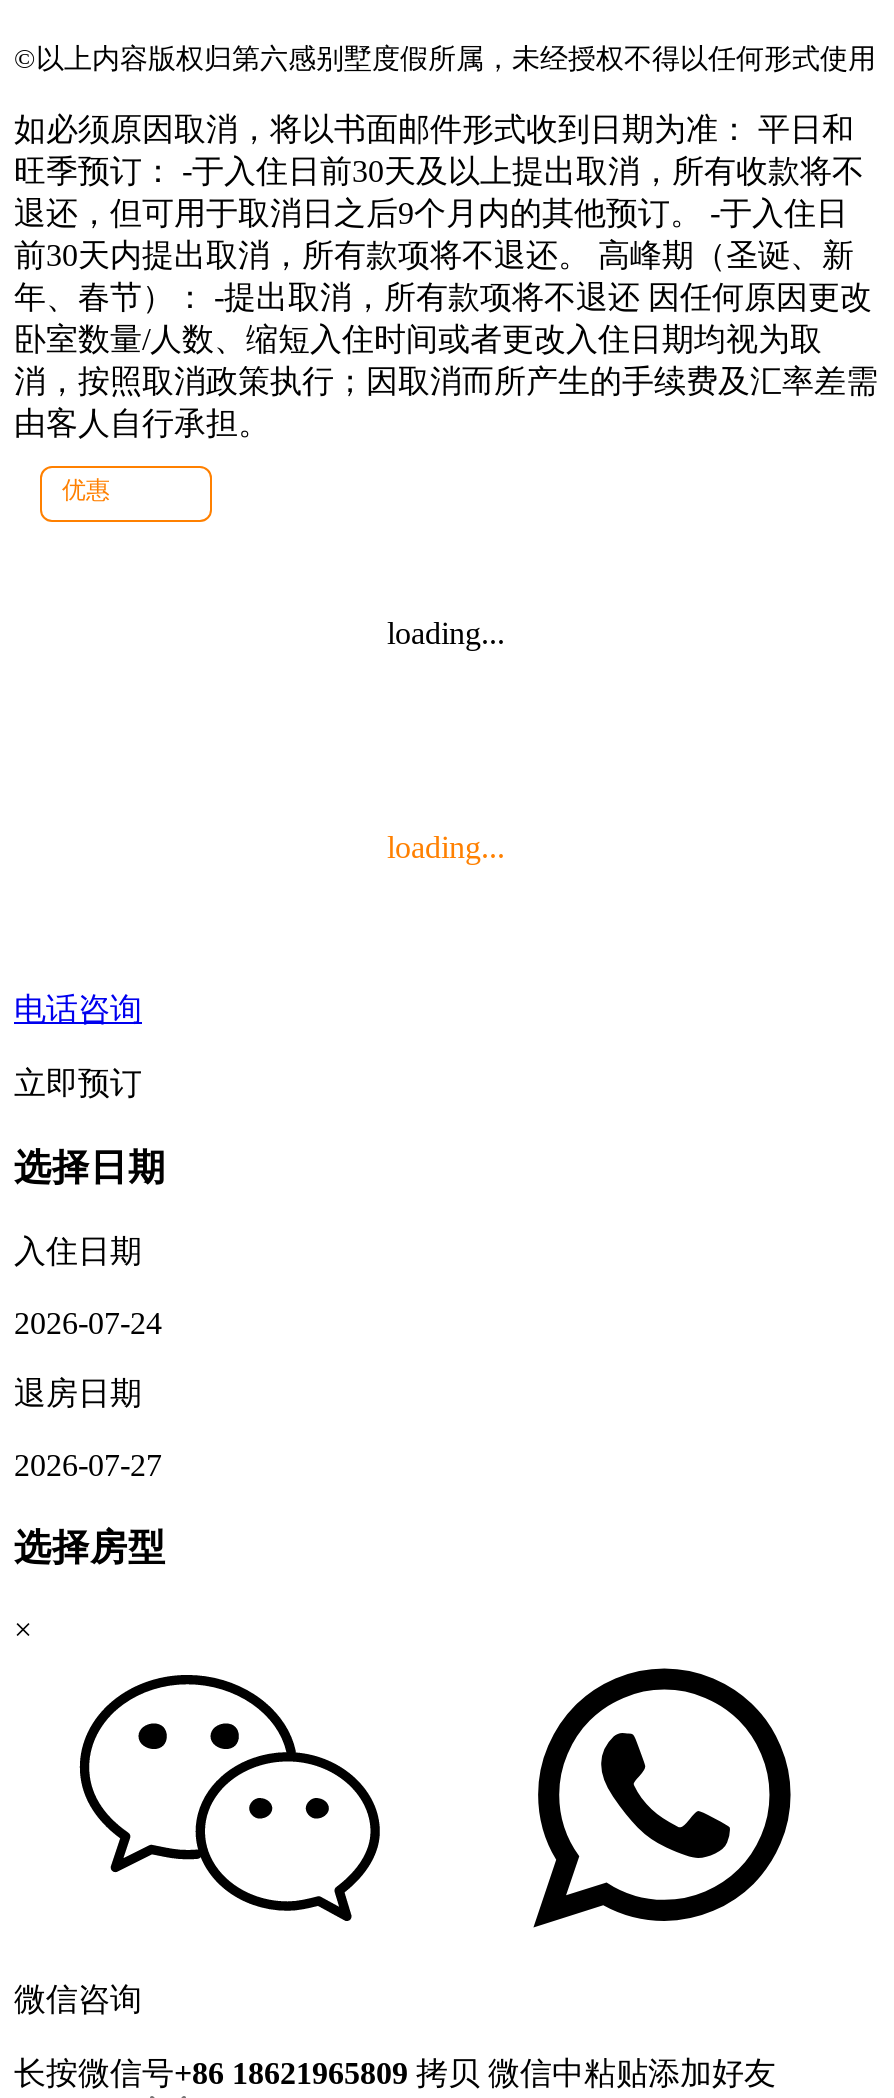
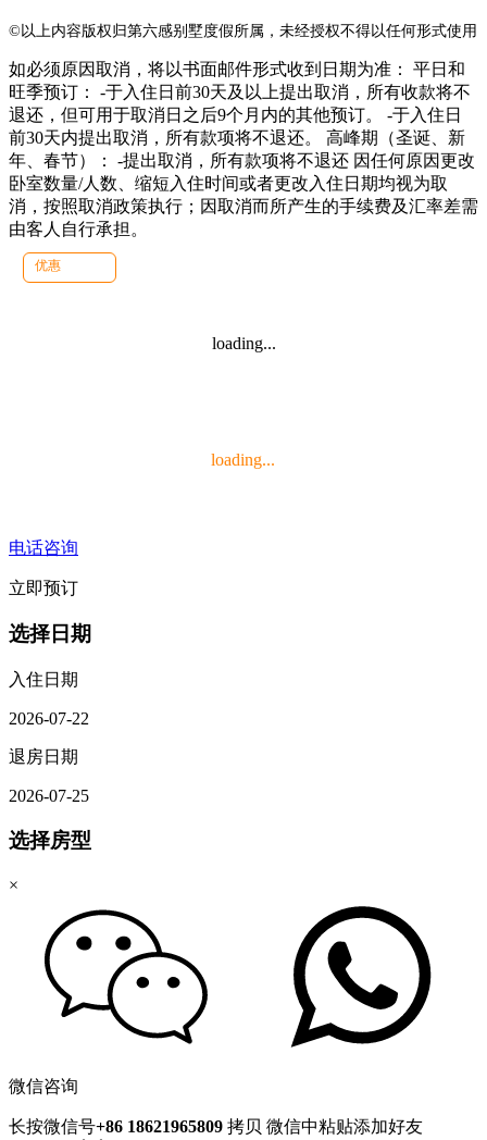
- 2026-07-24
+ 2026-07-22

- 2026-07-27
+ 2026-07-25
